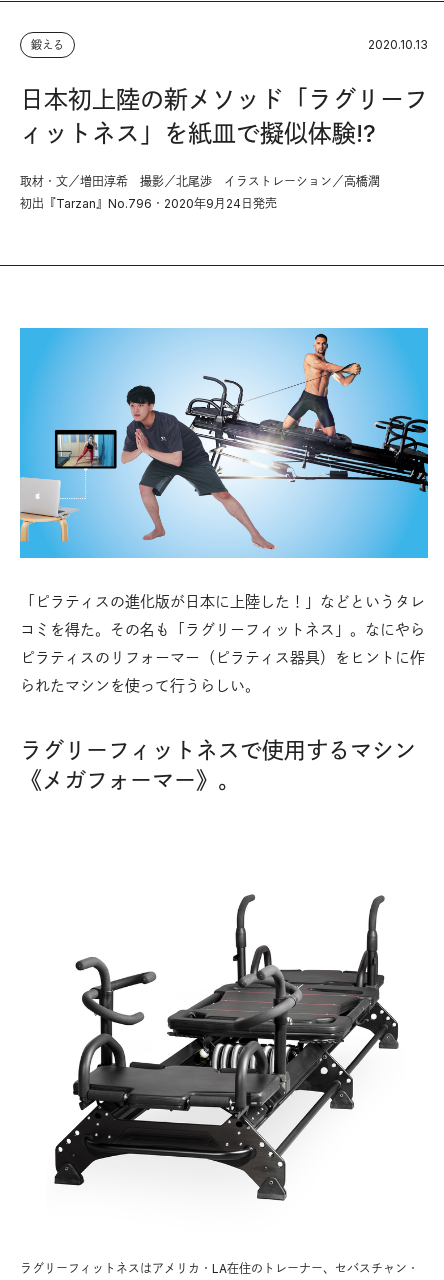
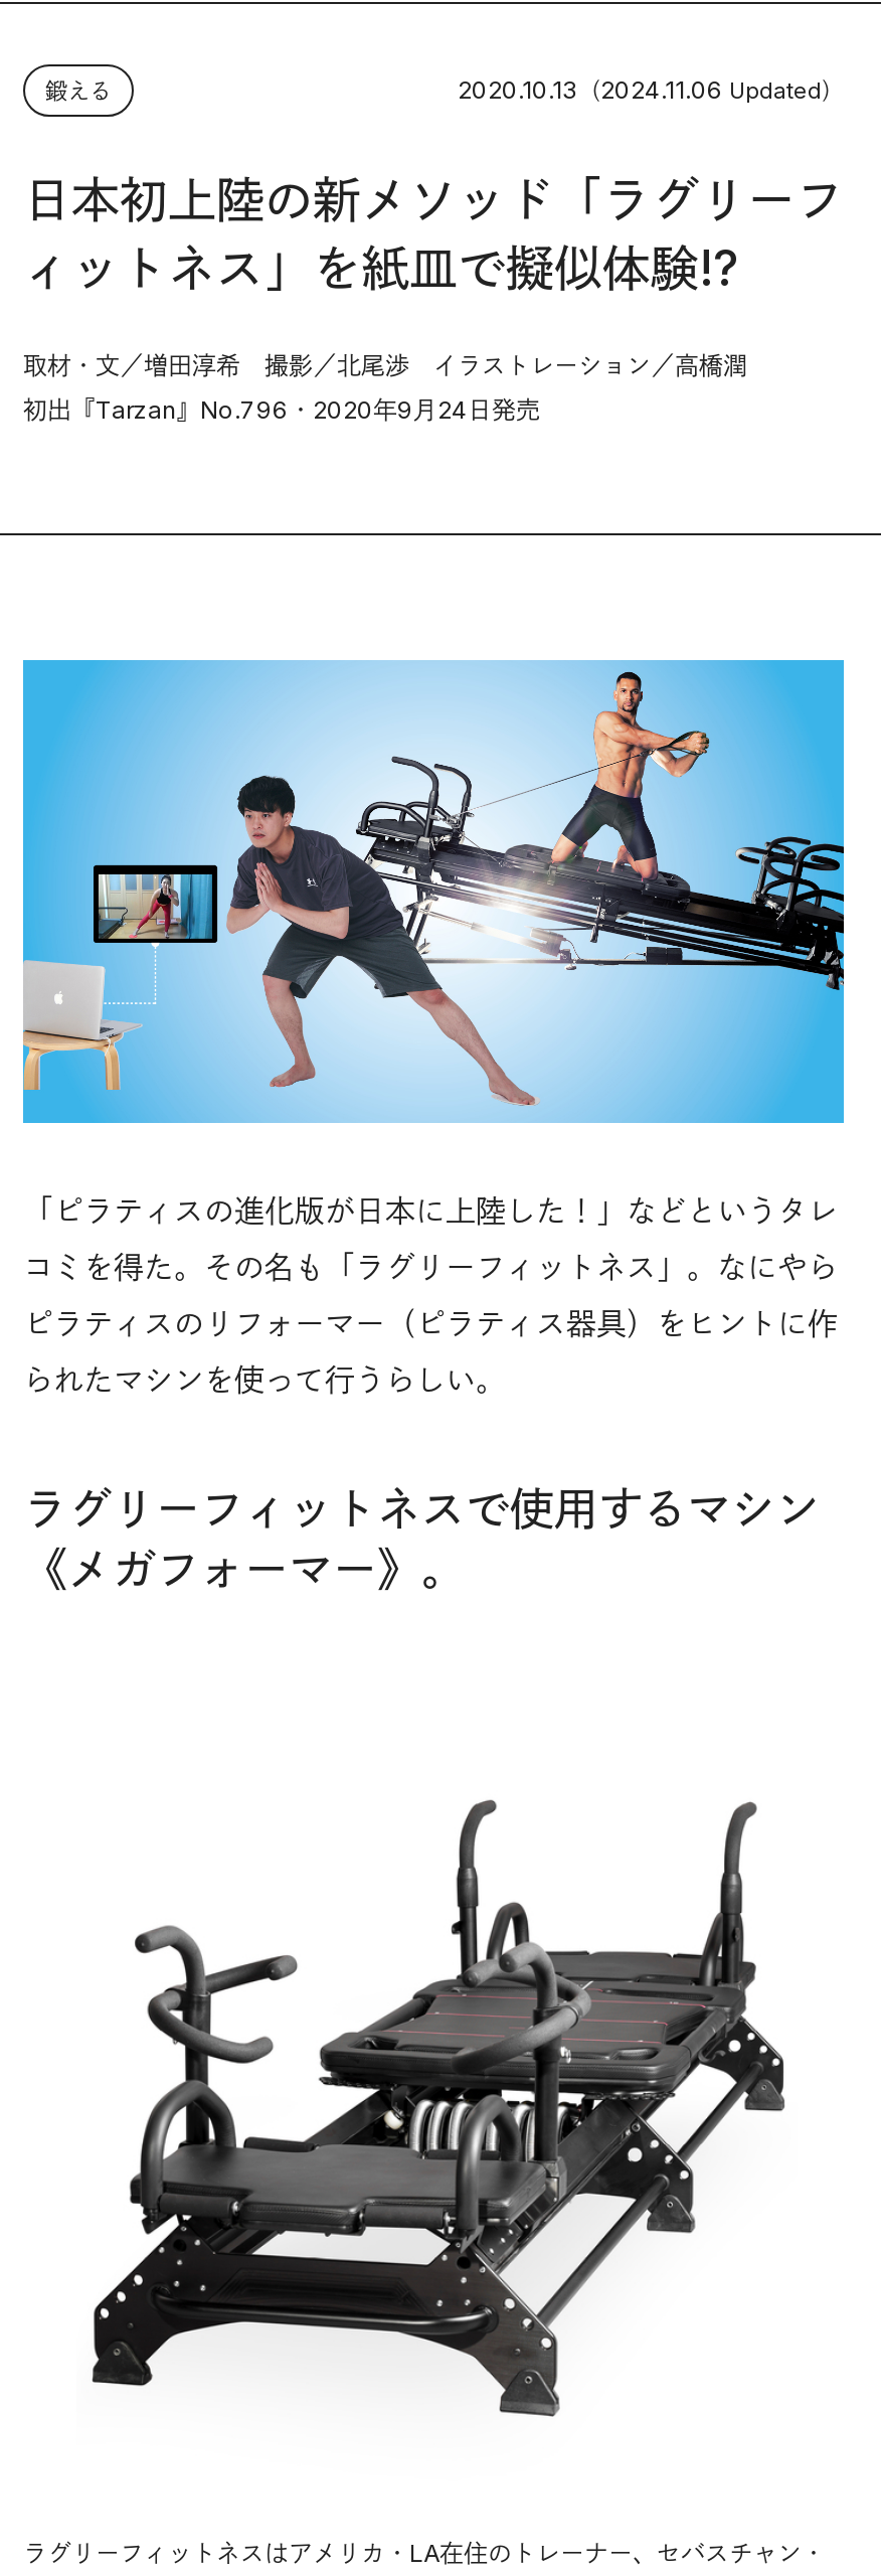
- 2020.10.13
+ 2020.10.13（2024.11.06 Updated）
